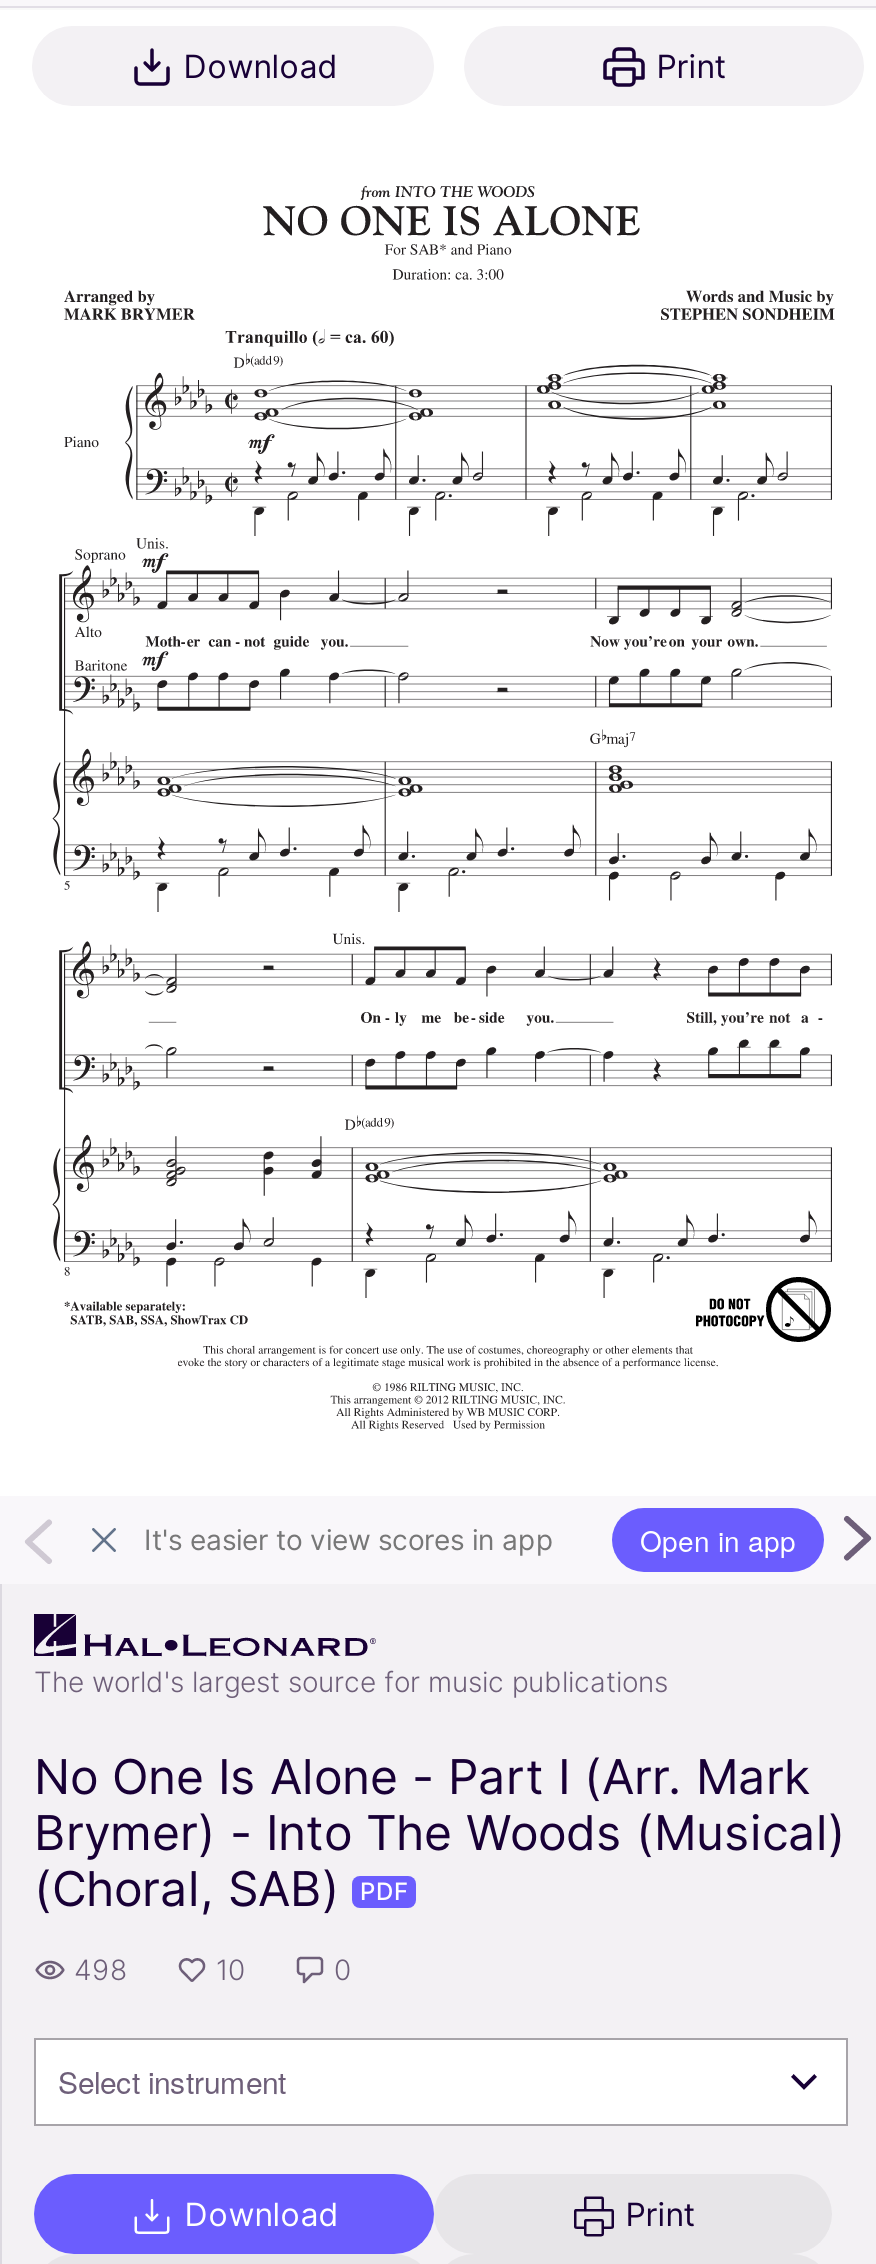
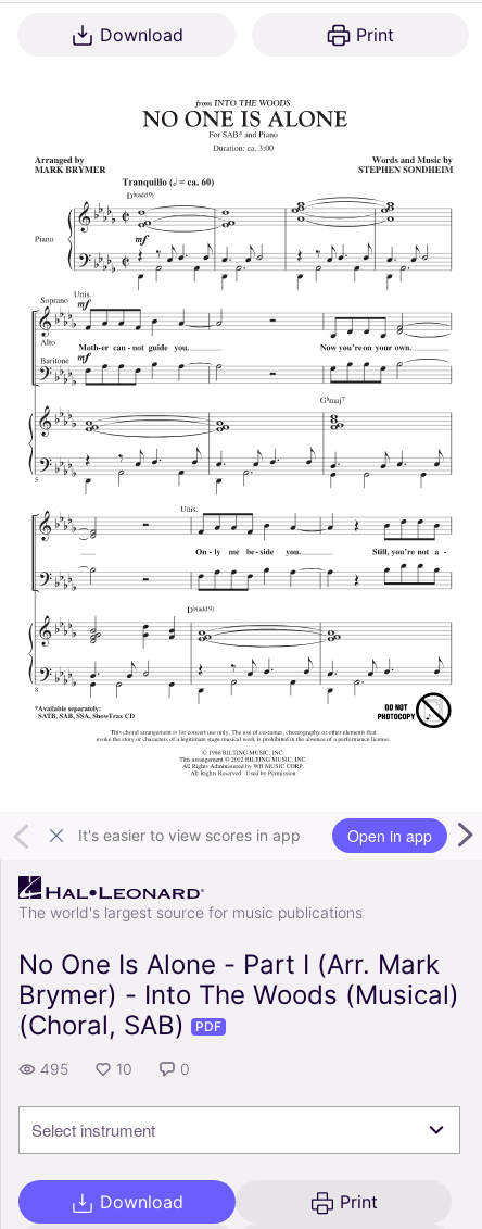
- 498
+ 495
